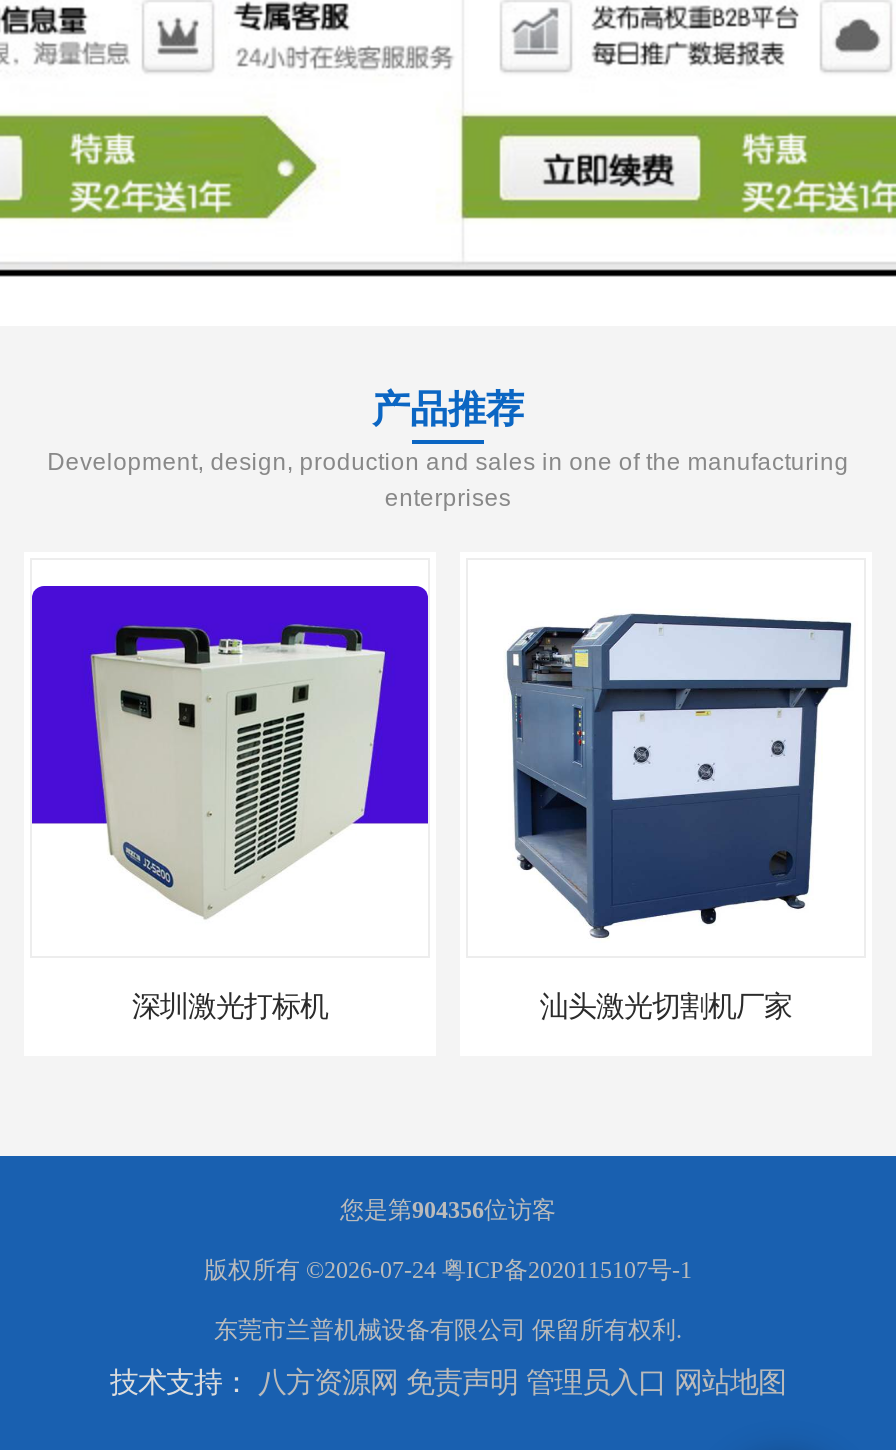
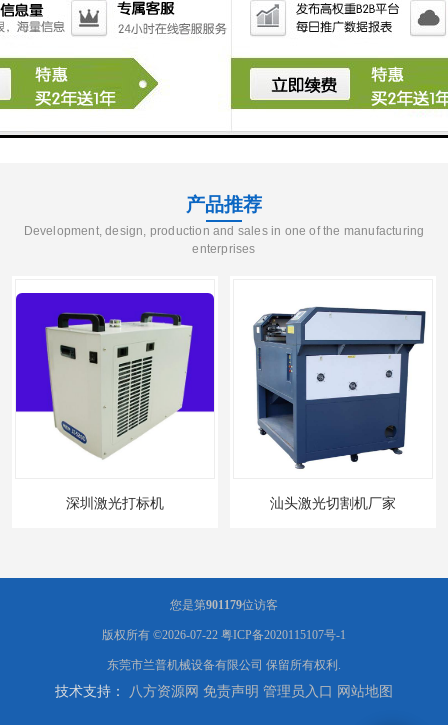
- 您是第904356位访客
+ 您是第901179位访客

- 版权所有 ©2026-07-24粤ICP备2020115107号-1
+ 版权所有 ©2026-07-22粤ICP备2020115107号-1
